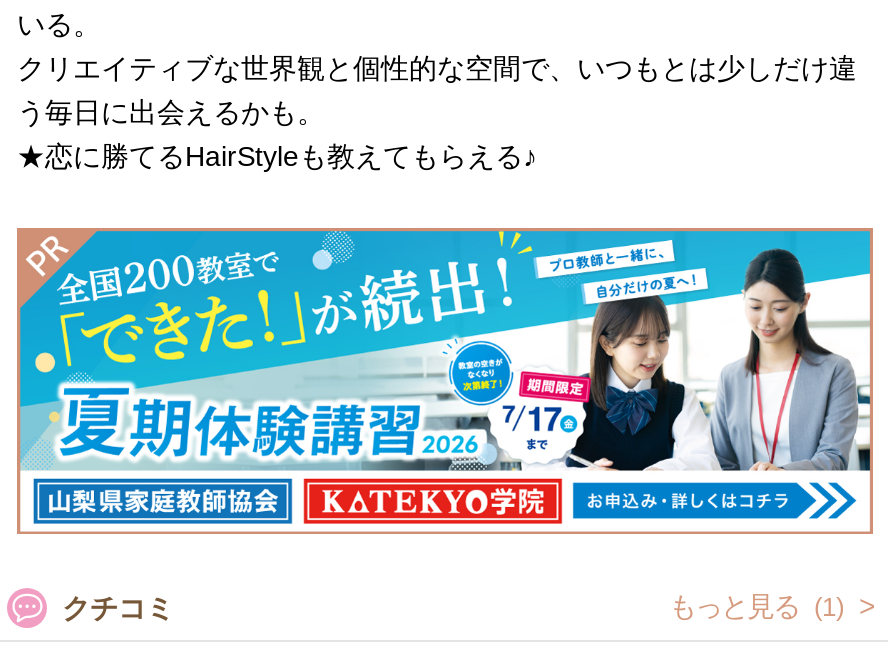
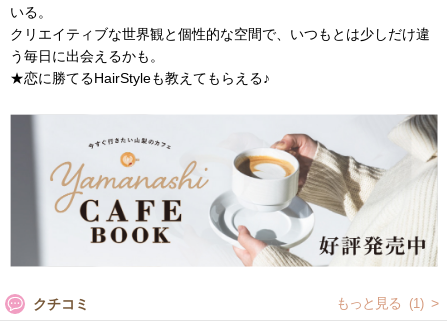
- [image]
+ [image]
